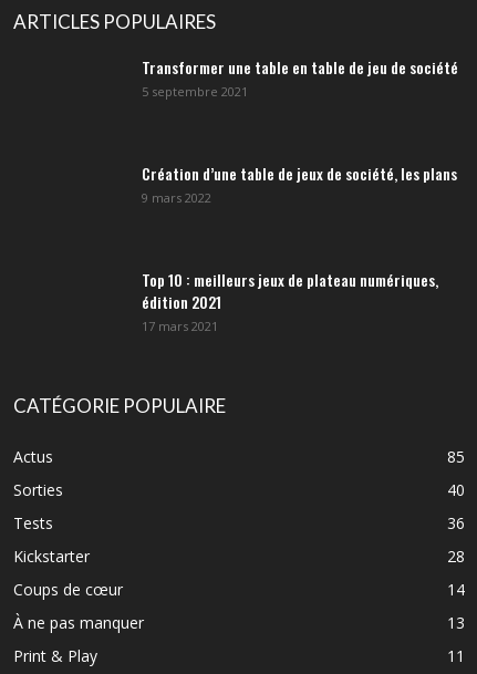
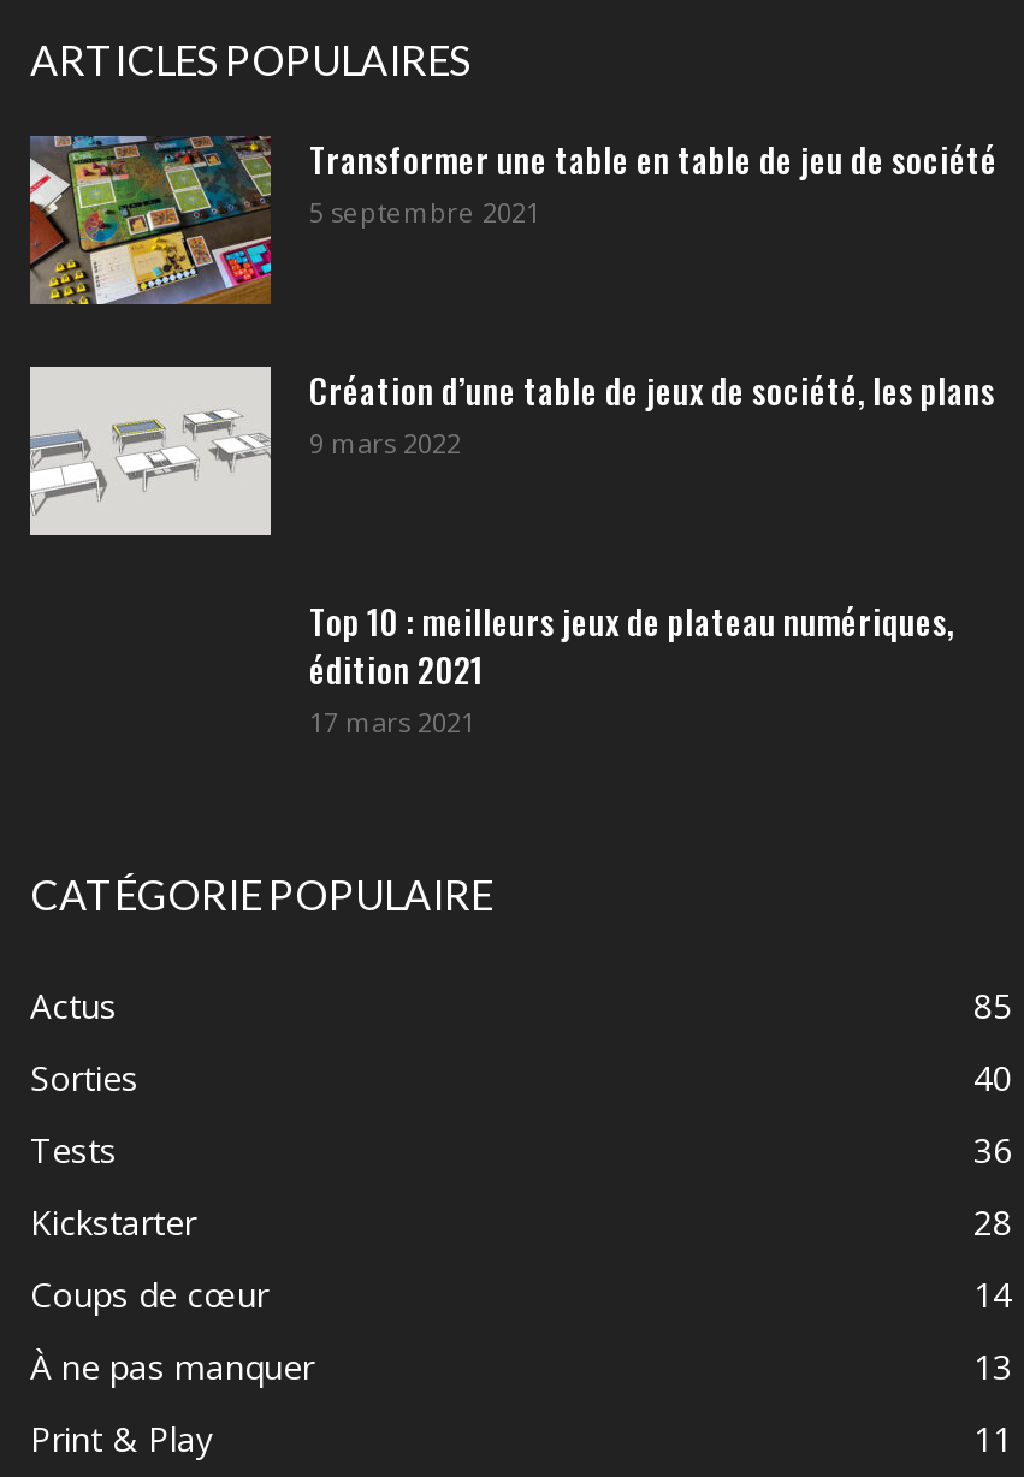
+ [image]

+ [image]
